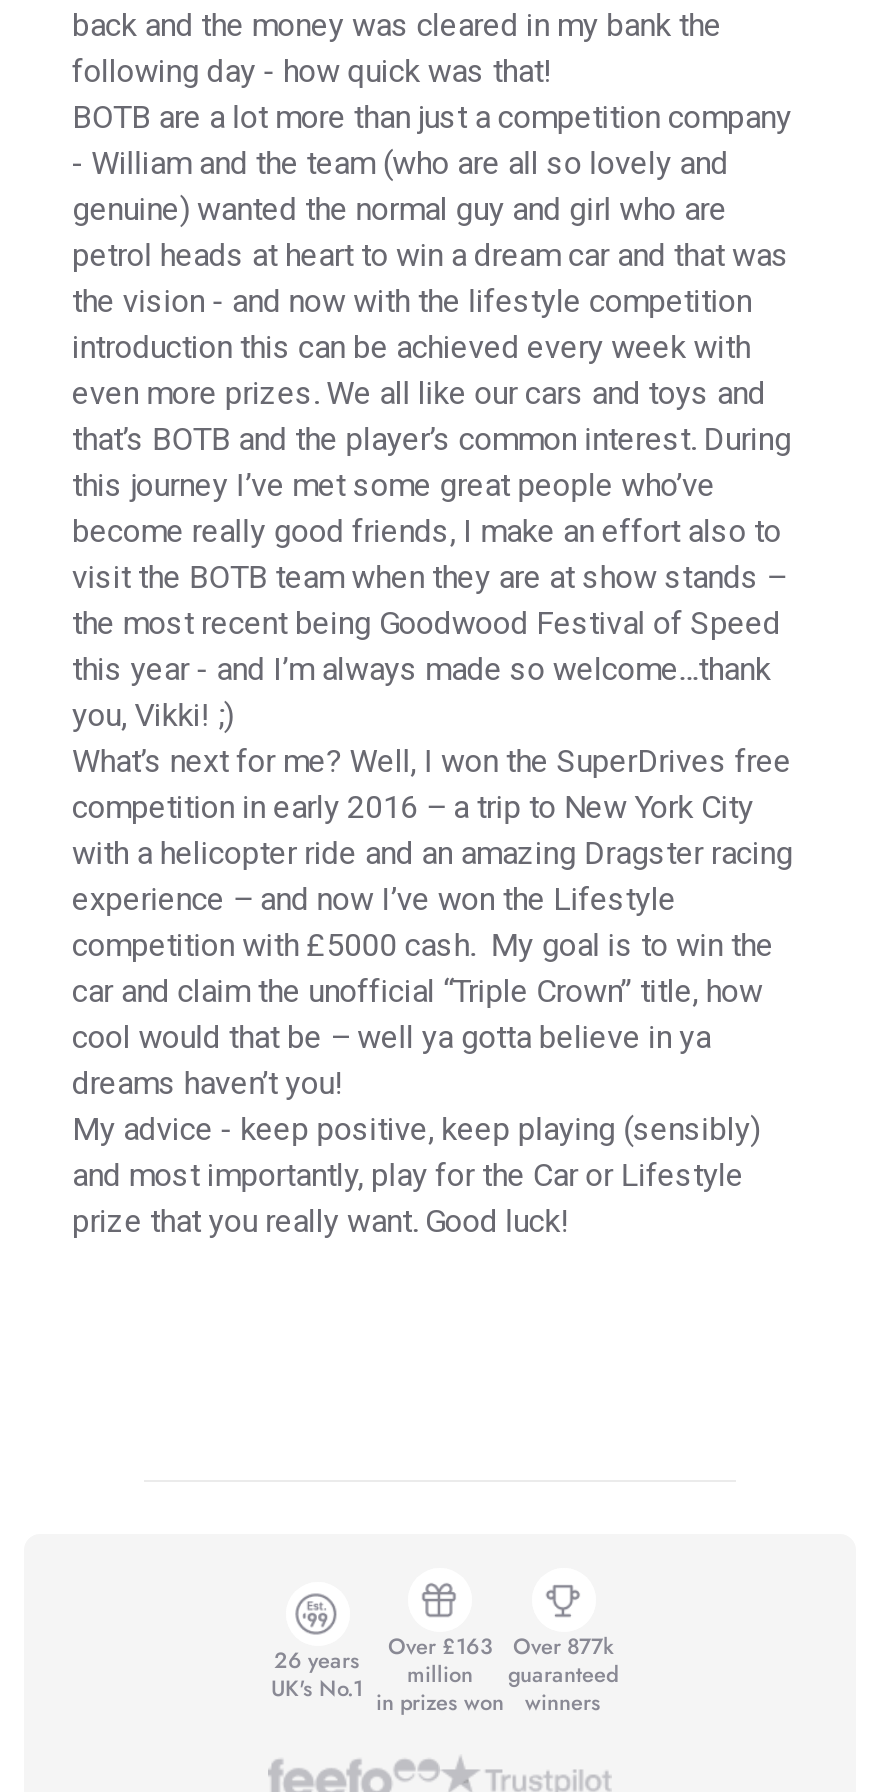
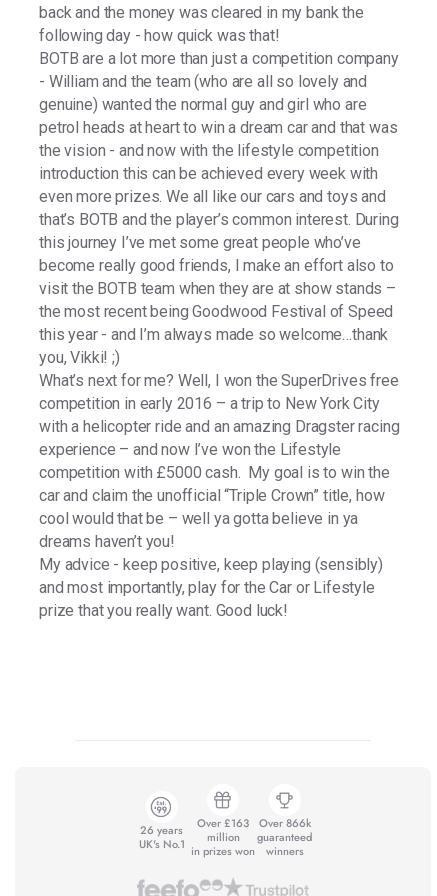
- UK's No.1 26 years in prizes won Over £163 million guaranteed Over 877k winners
+ UK's No.1 26 years in prizes won Over £163 million guaranteed Over 866k winners
